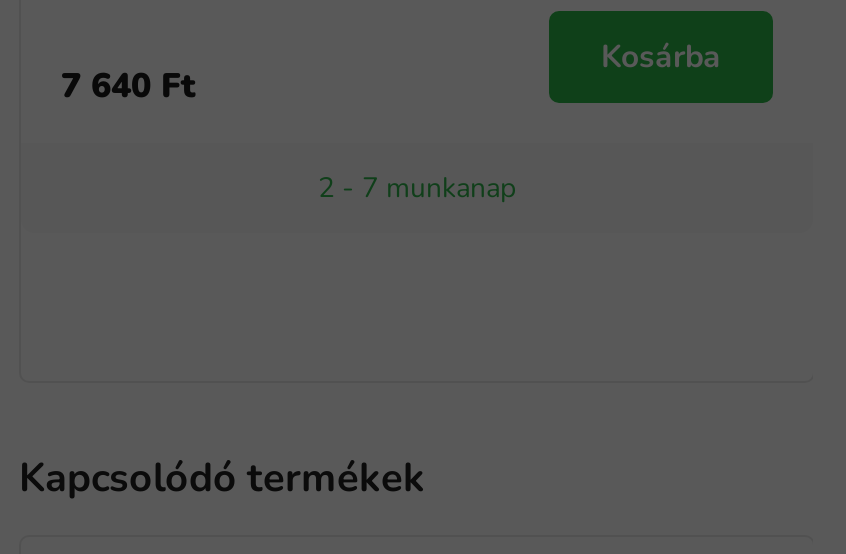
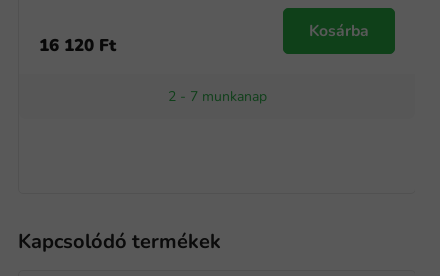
- 7 640 Ft
+ 16 120 Ft
